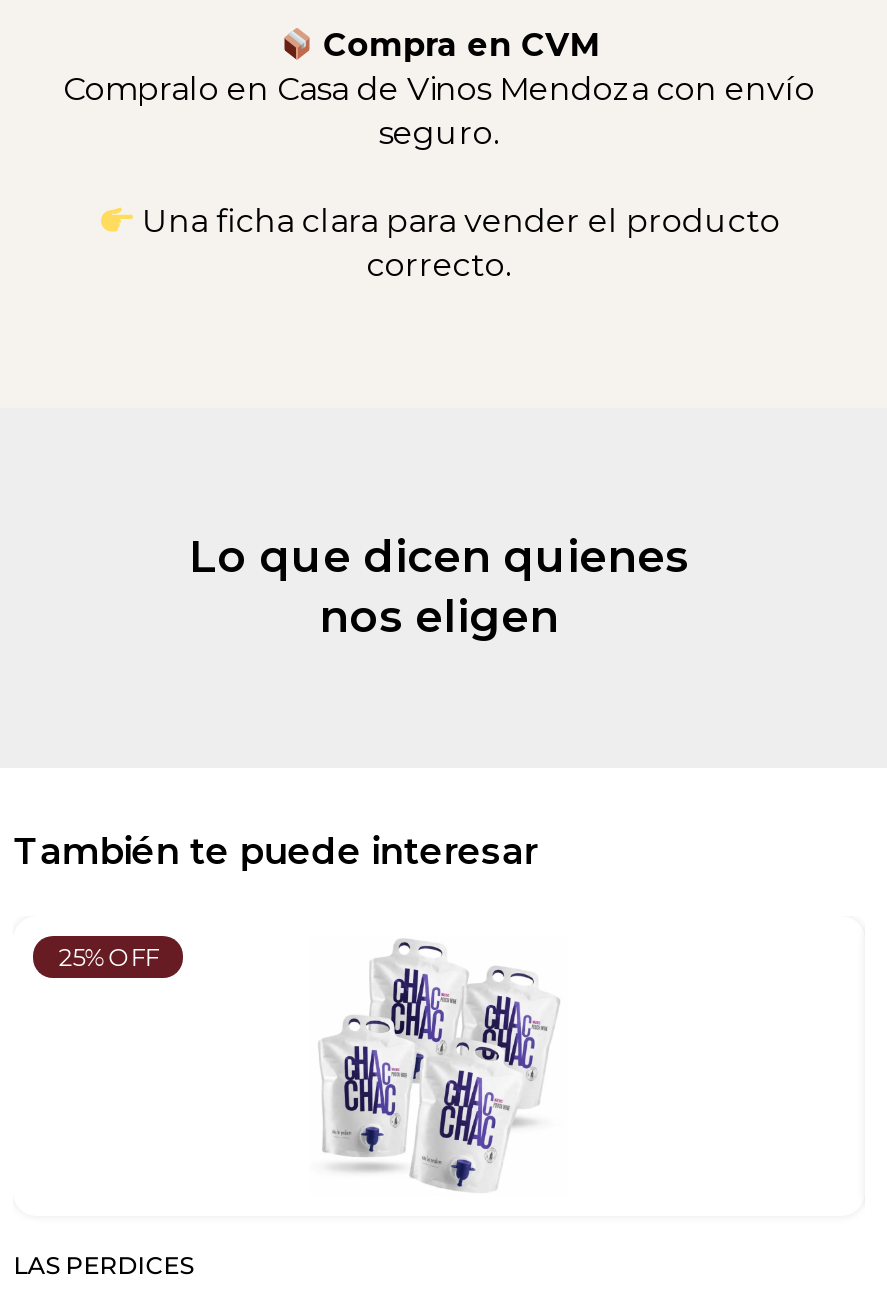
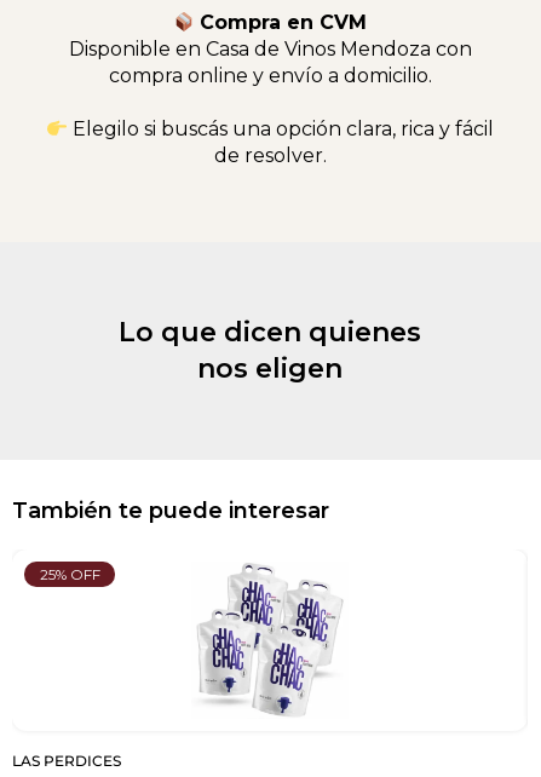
- Compralo en Casa de Vinos Mendoza con envío
- seguro.
+ Disponible en Casa de Vinos Mendoza con
+ compra online y envío a domicilio.

- Una ficha clara para vender el producto
- correcto.
+ Elegilo si buscás una opción clara, rica y fácil
+ de resolver.
